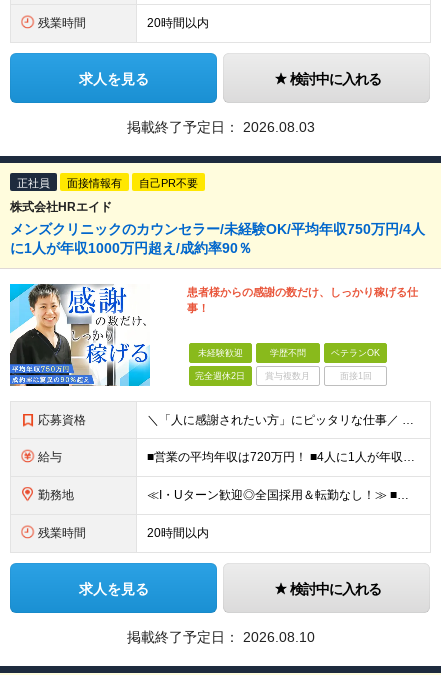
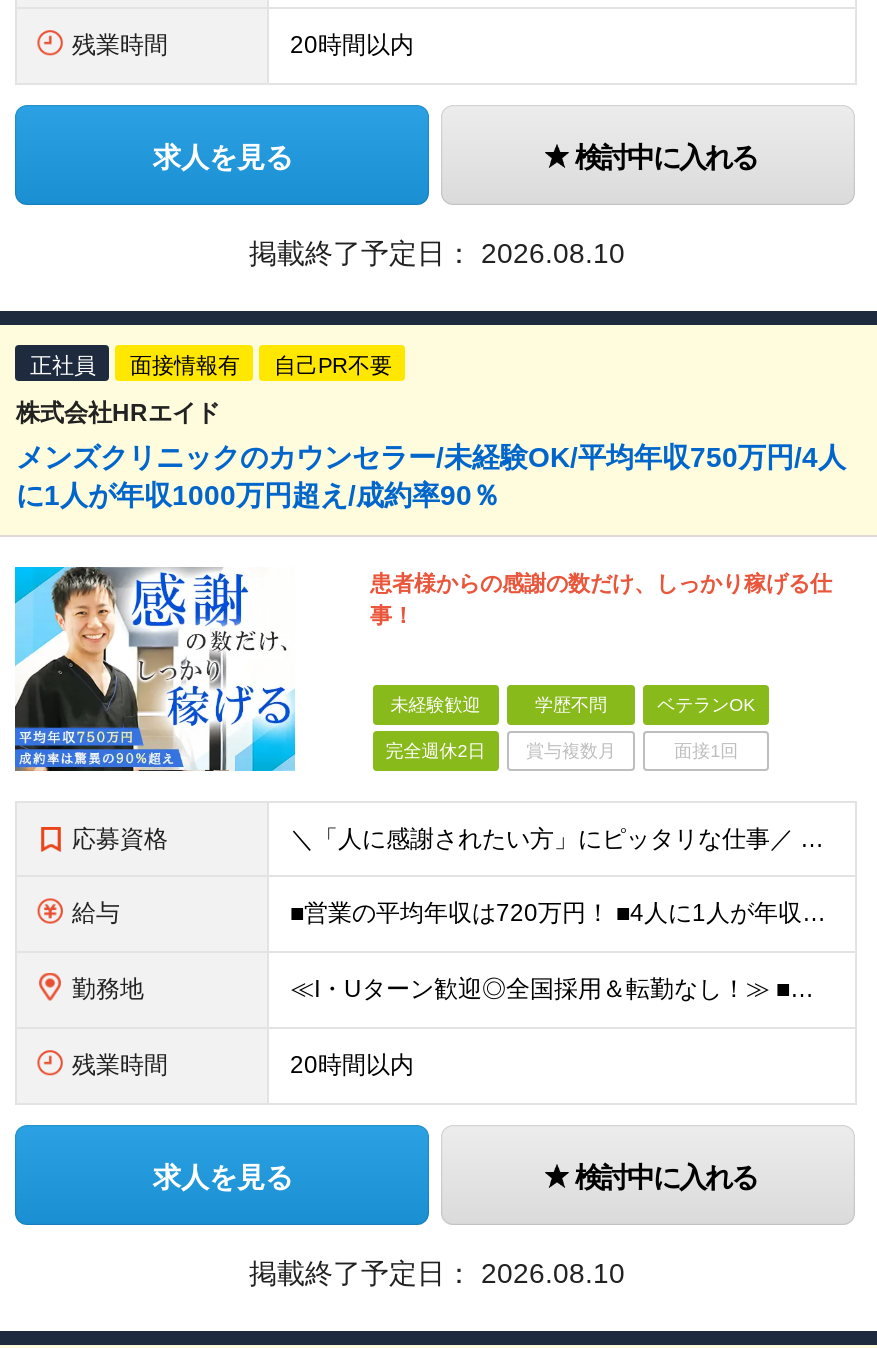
- 掲載終了予定日：2026.08.03
+ 掲載終了予定日：2026.08.10
